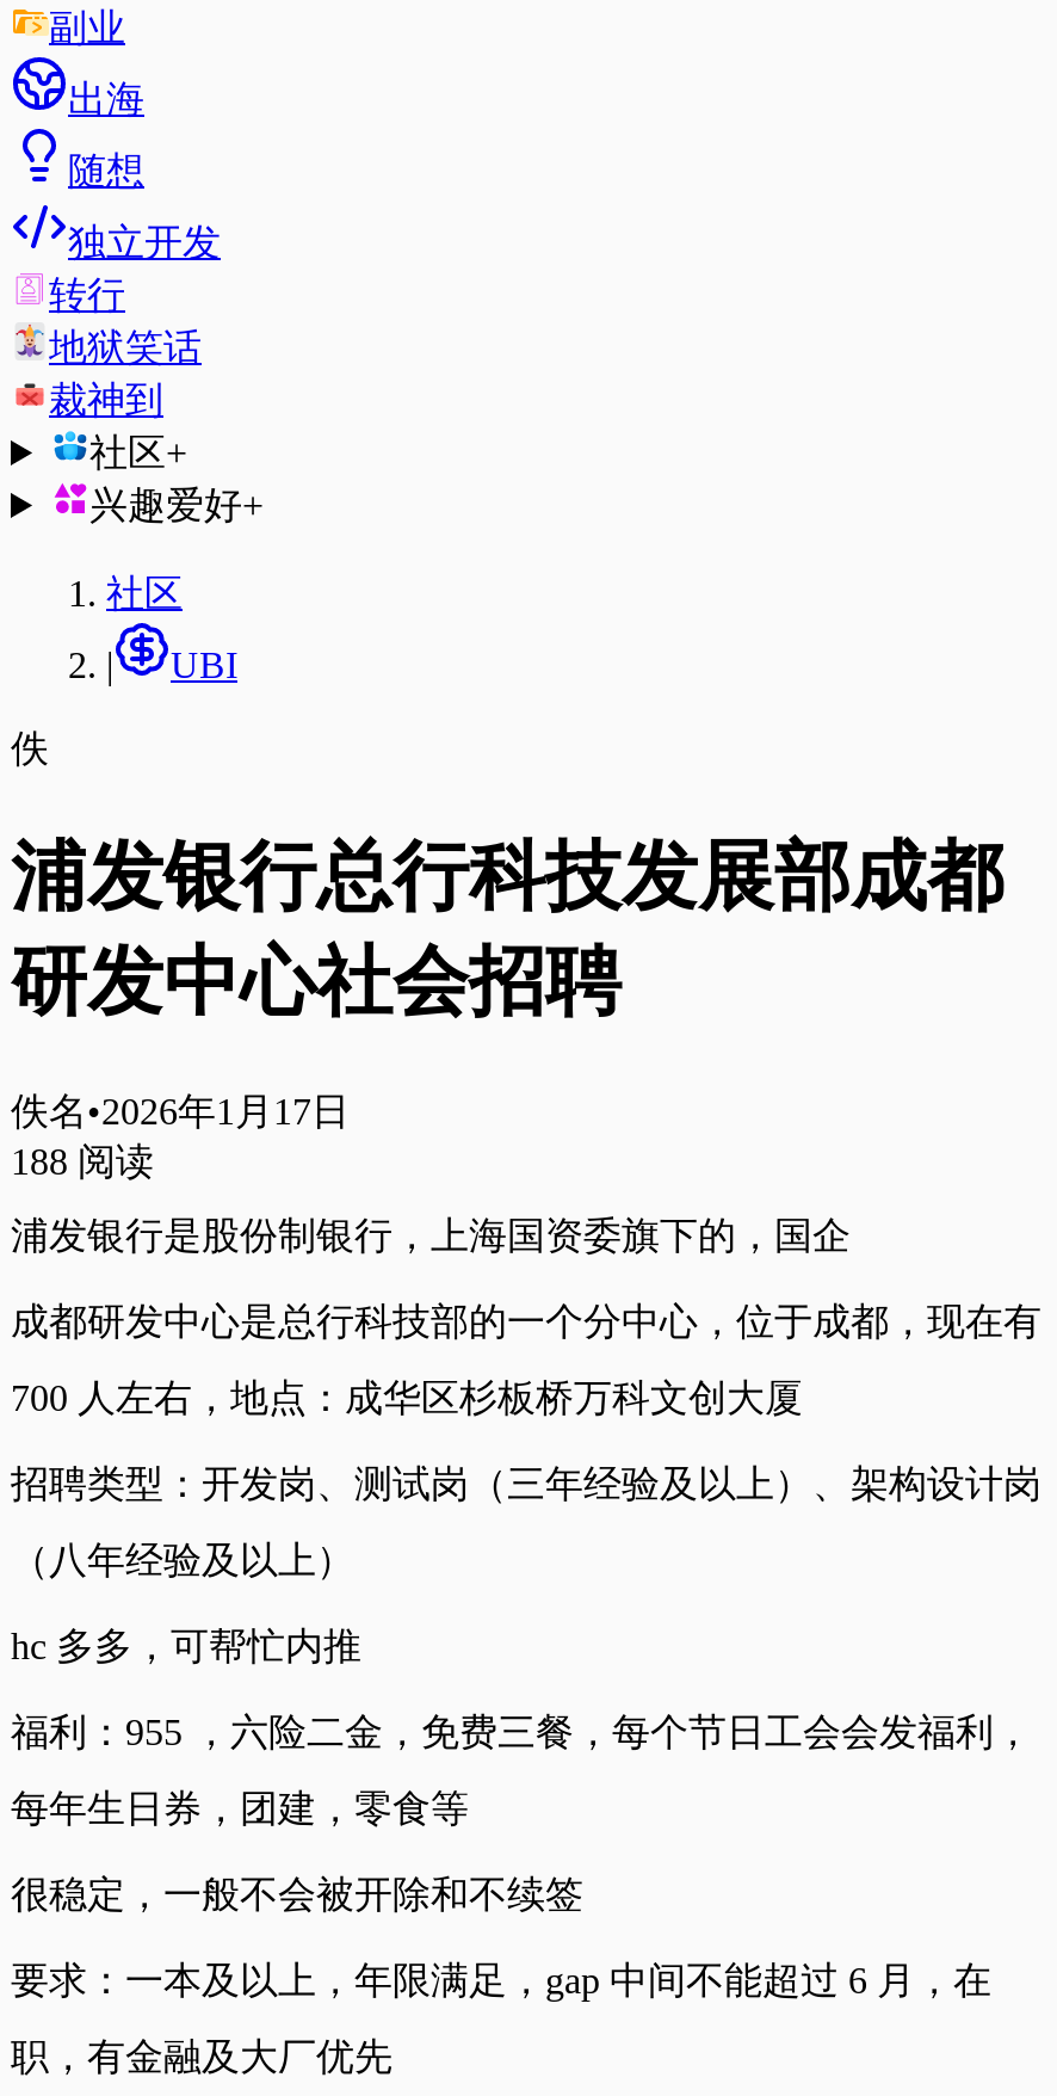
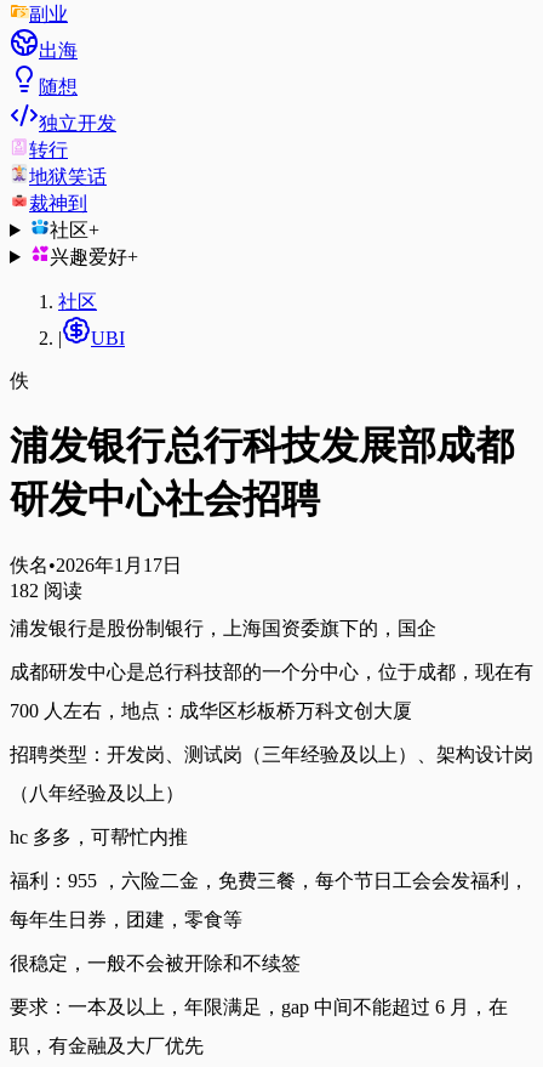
- 188阅读
+ 182阅读
